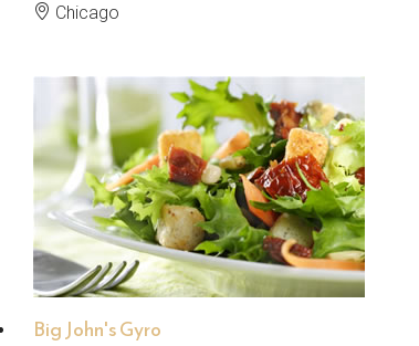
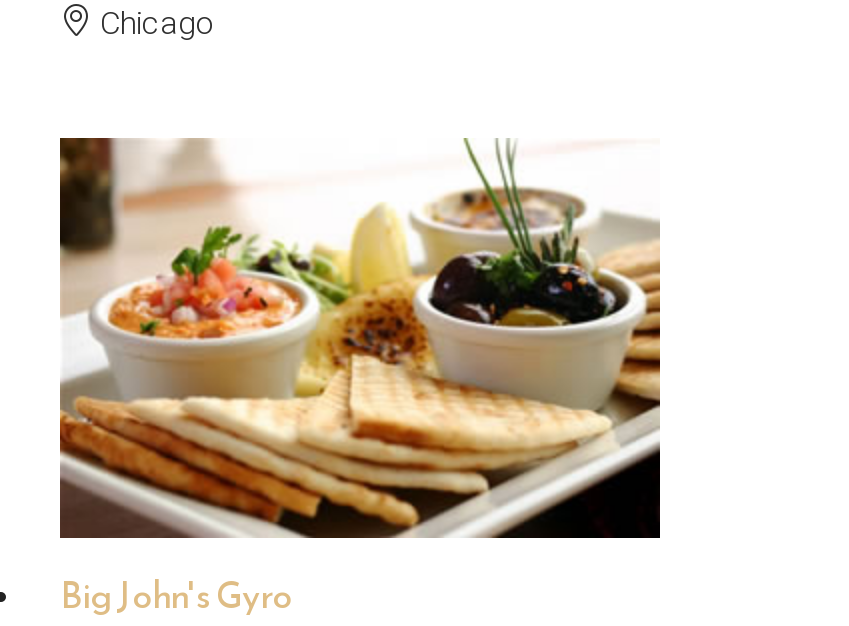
- [image]
+ [image]
